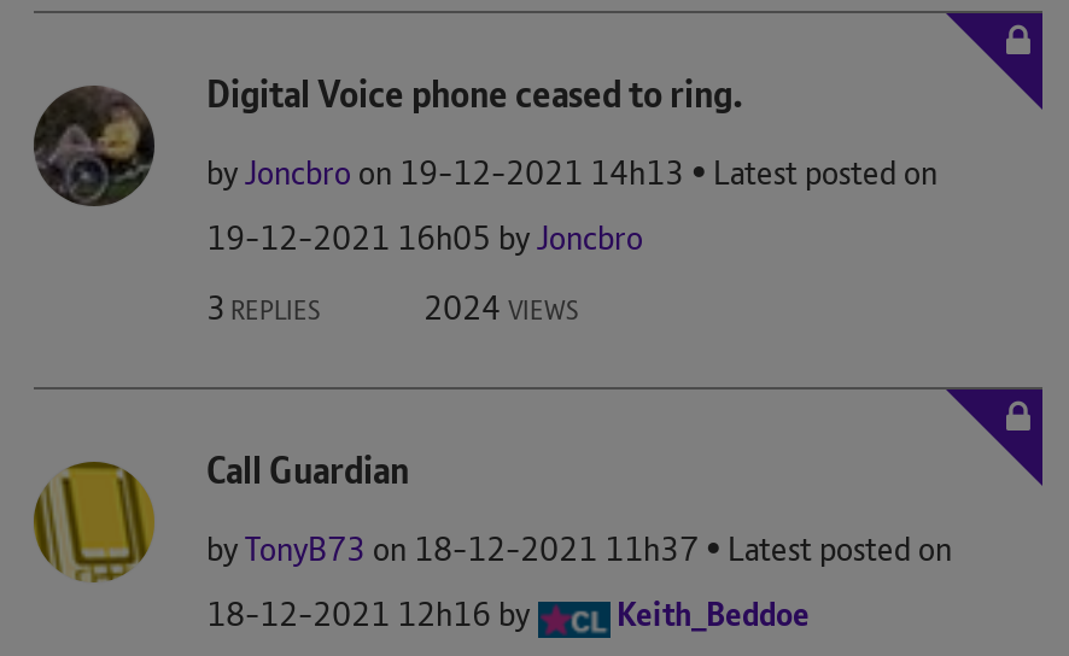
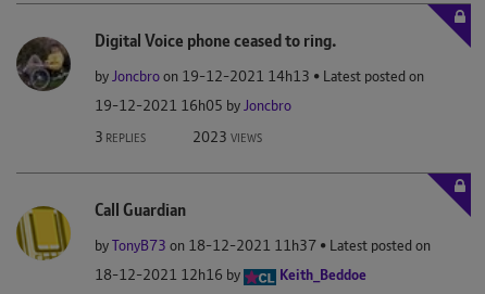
- 2024 VIEWS
+ 2023 VIEWS
